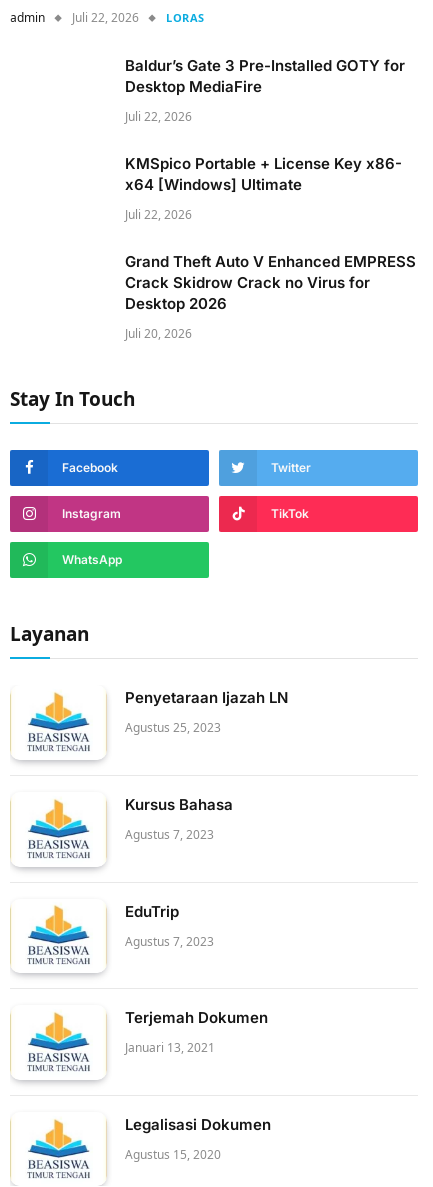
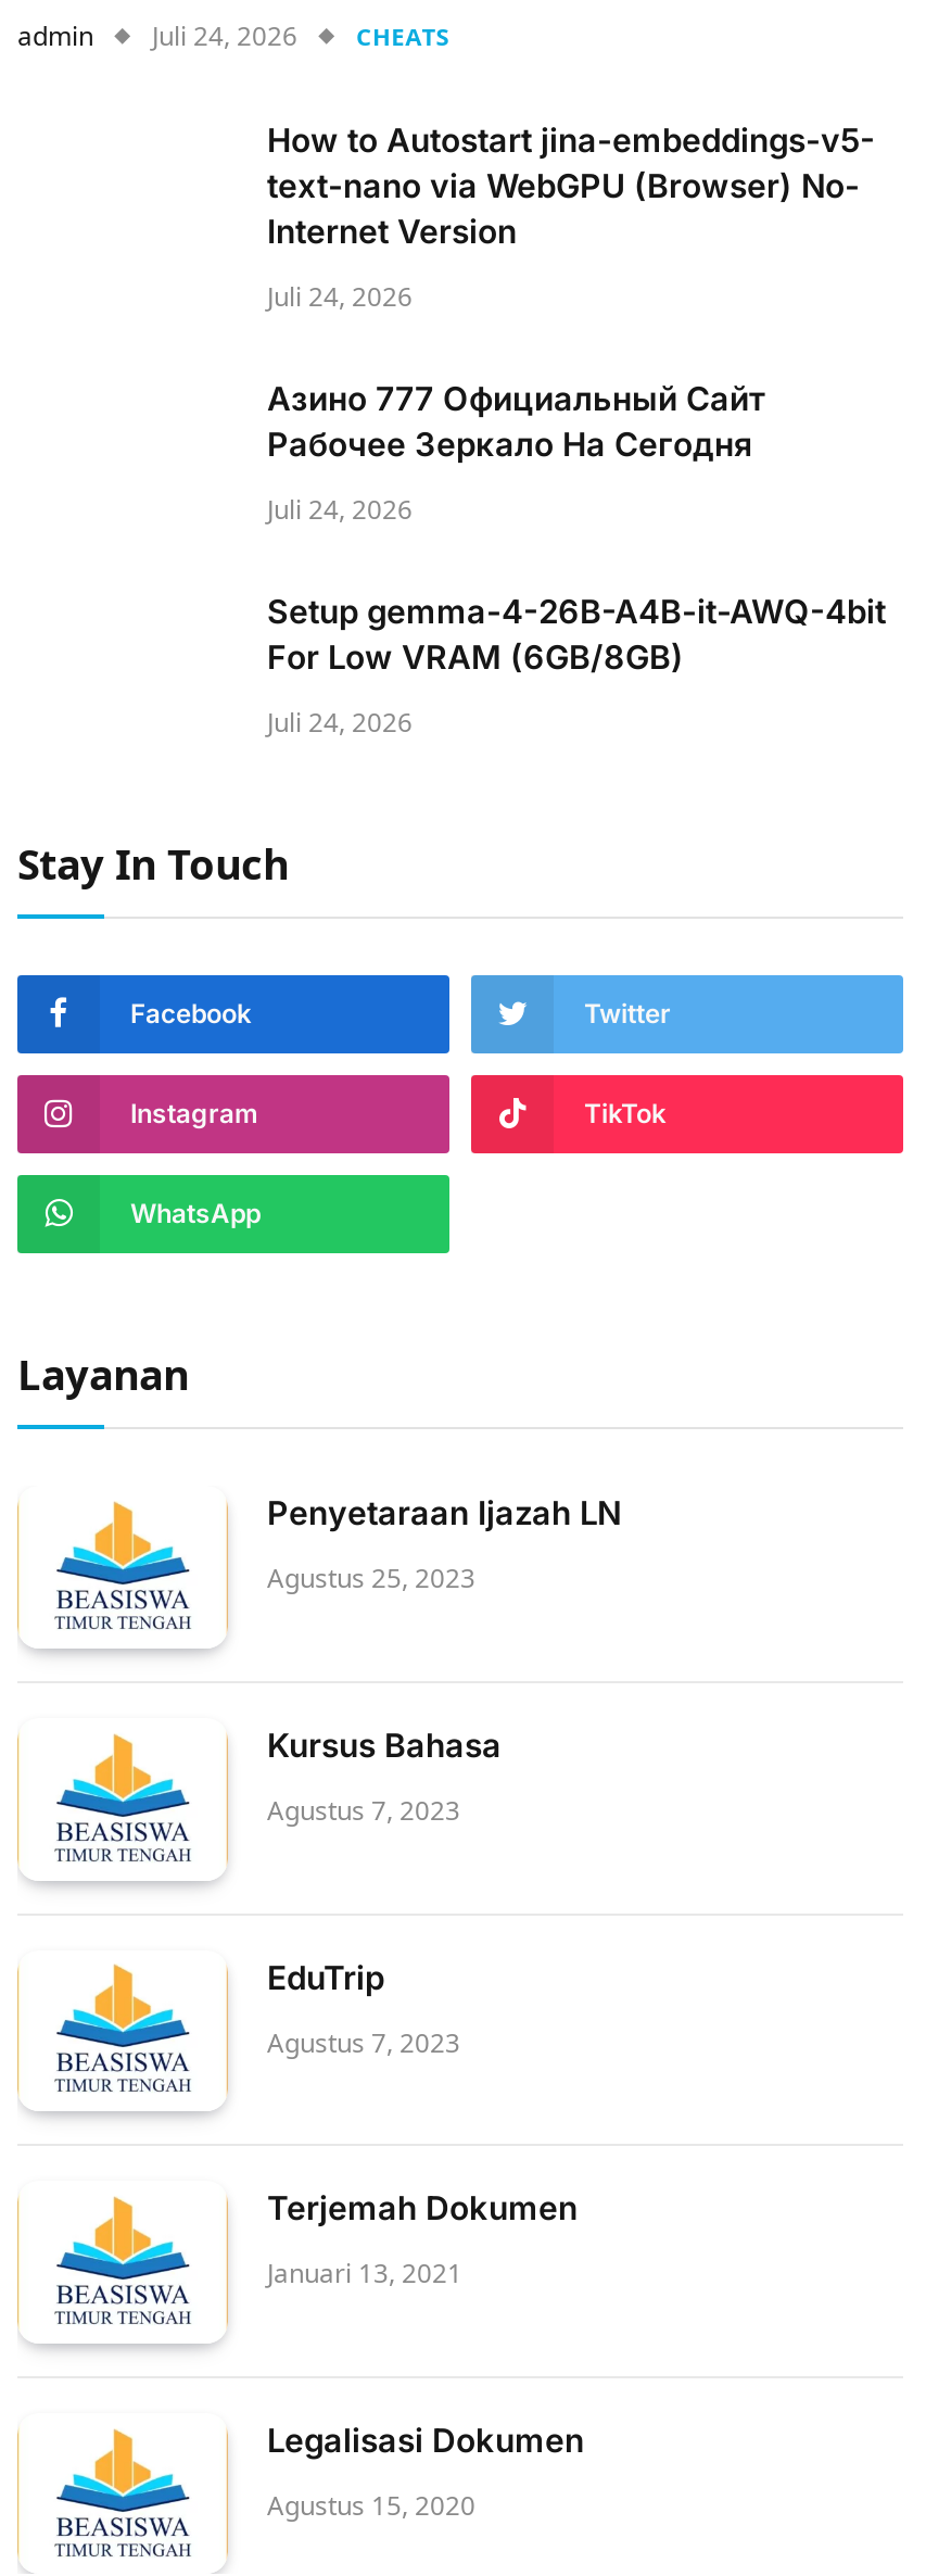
- Juli 22, 2026
- LORAS
+ Juli 24, 2026
+ CHEATS

- Baldur’s Gate 3 Pre-Installed GOTY for
- Desktop MediaFire
+ How to Autostart jina-embeddings-v5-
+ text-nano via WebGPU (Browser) No-
+ Internet Version

- Juli 22, 2026
+ Juli 24, 2026

- KMSpico Portable + License Key x86-
- x64 [Windows] Ultimate
+ Азино 777 Официальный Сайт
+ Рабочее Зеркало На Сегодня

- Juli 22, 2026
+ Juli 24, 2026

- Grand Theft Auto V Enhanced EMPRESS
- Crack Skidrow Crack no Virus for
- Desktop 2026
+ Setup gemma-4-26B-A4B-it-AWQ-4bit
+ For Low VRAM (6GB/8GB)

- Juli 20, 2026
+ Juli 24, 2026
